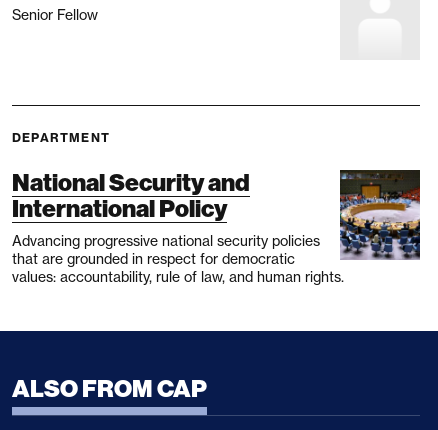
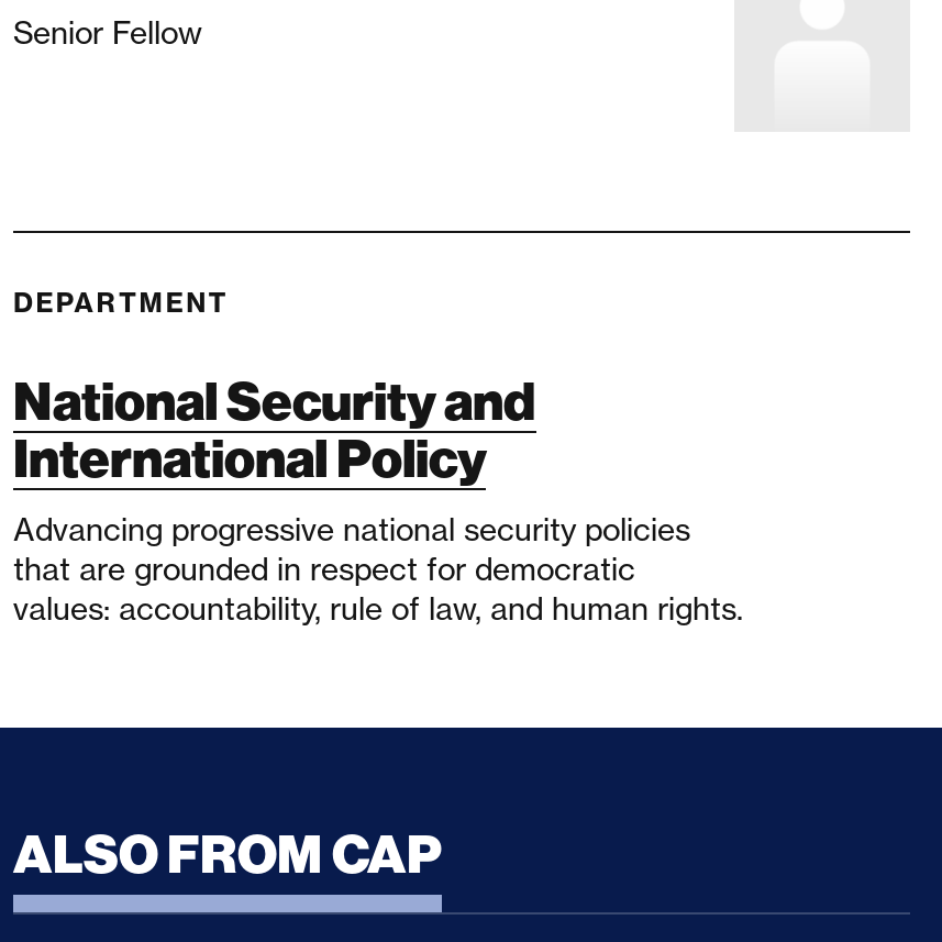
- [image]
